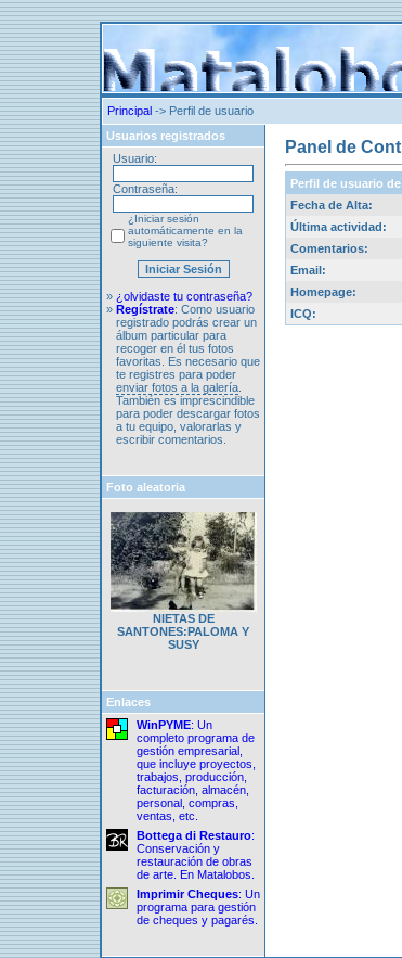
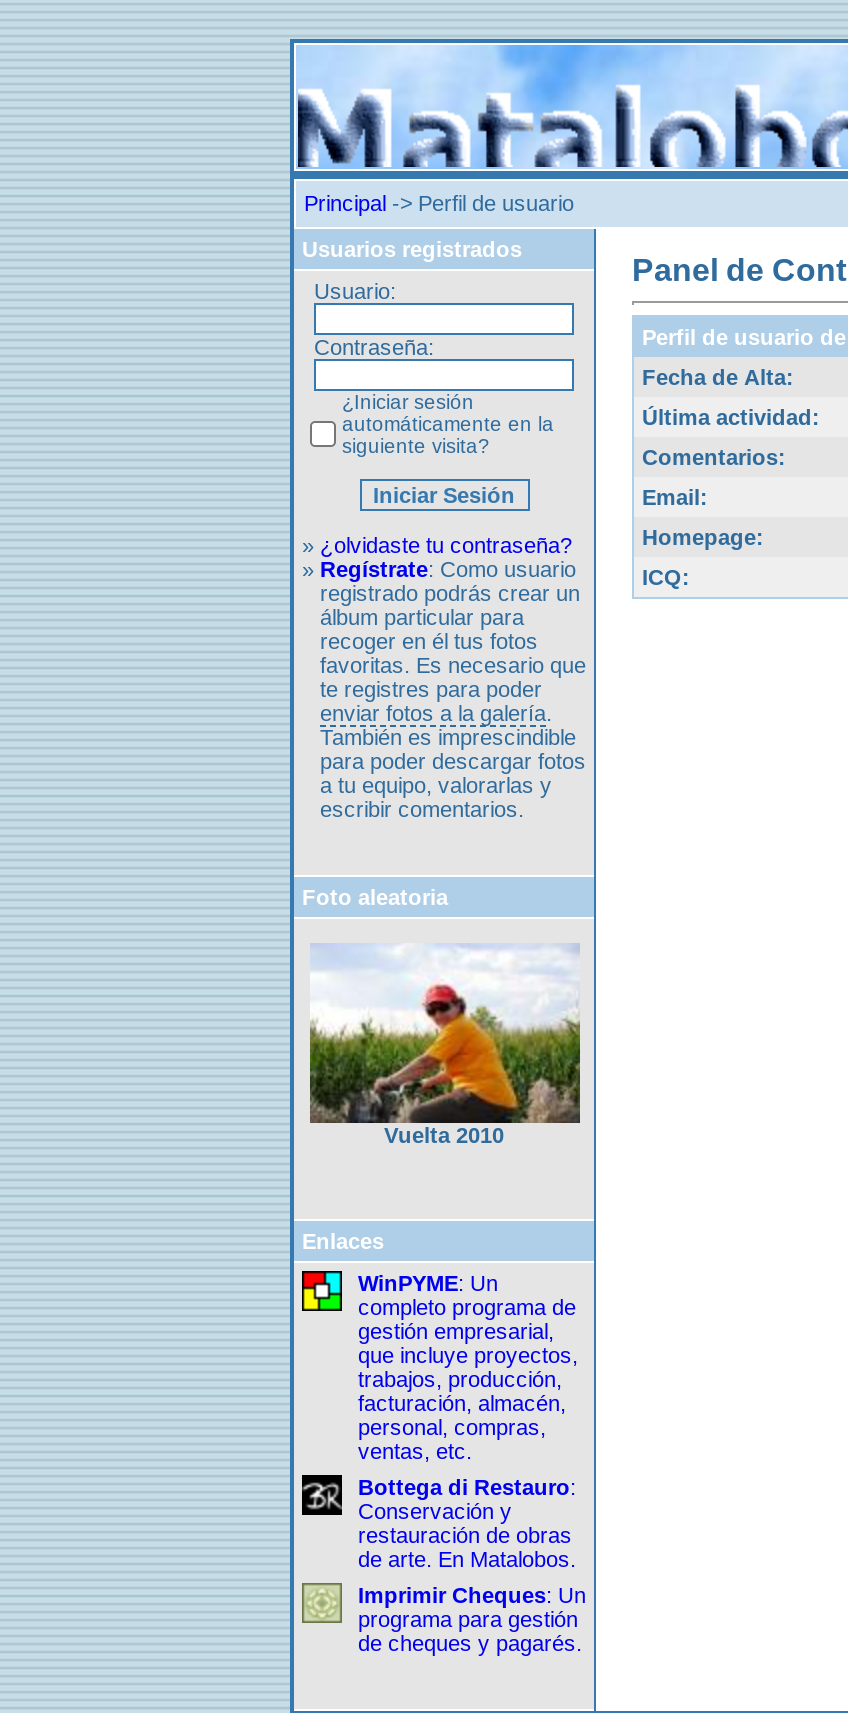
- [image]
- NIETAS DE
- SANTONES:PALOMA Y
- SUSY
+ [image]
+ Vuelta 2010
